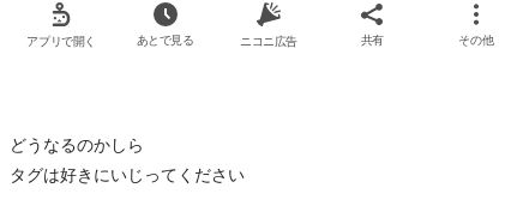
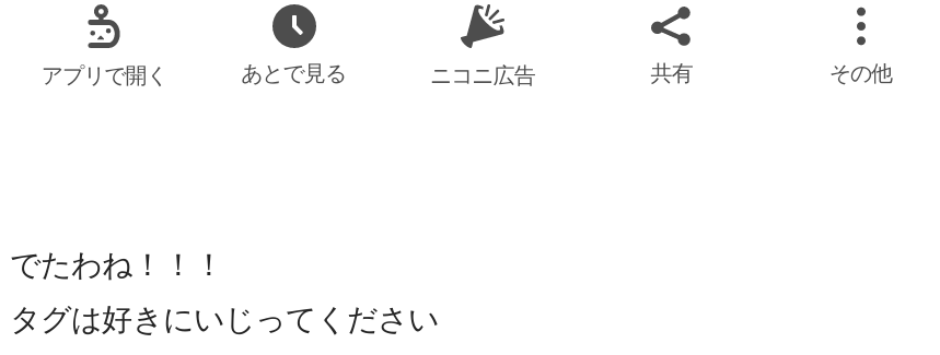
- どうなるのかしら
+ でたわね！！！
